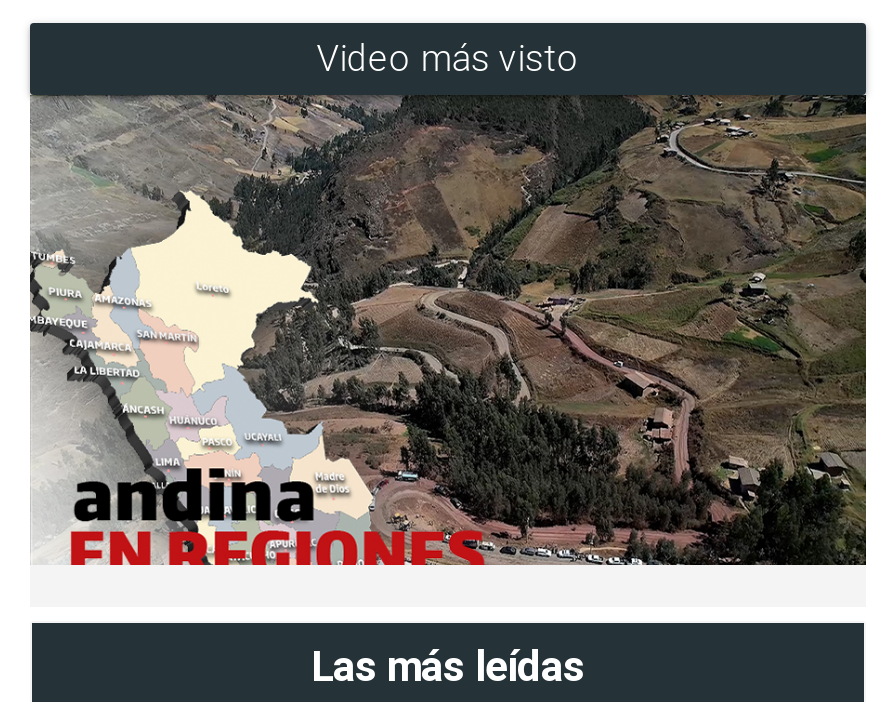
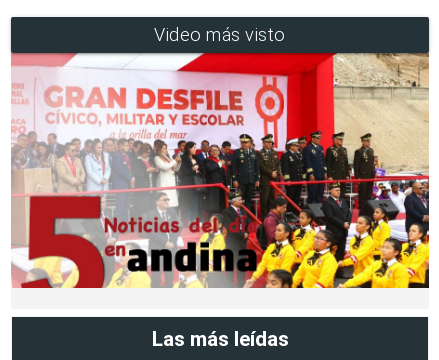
- [image]
+ [image]
